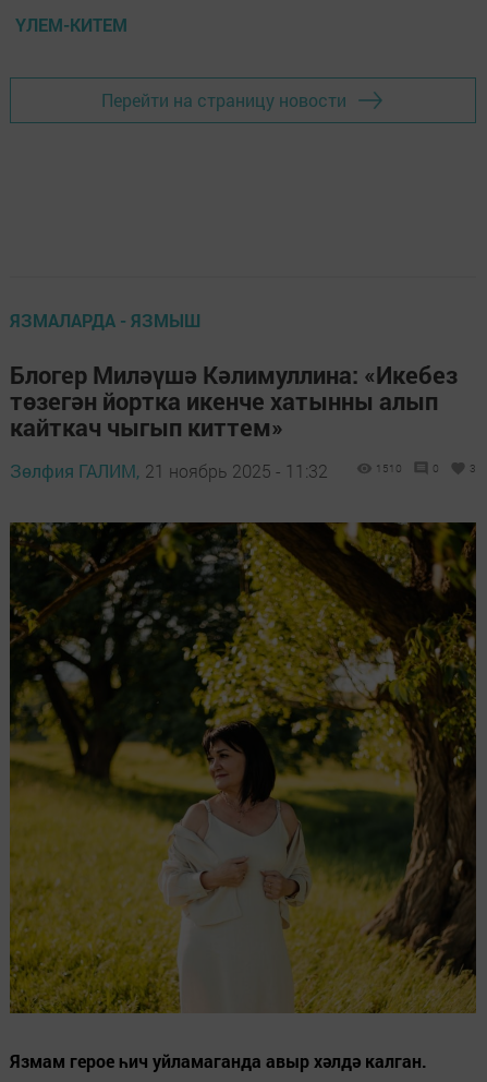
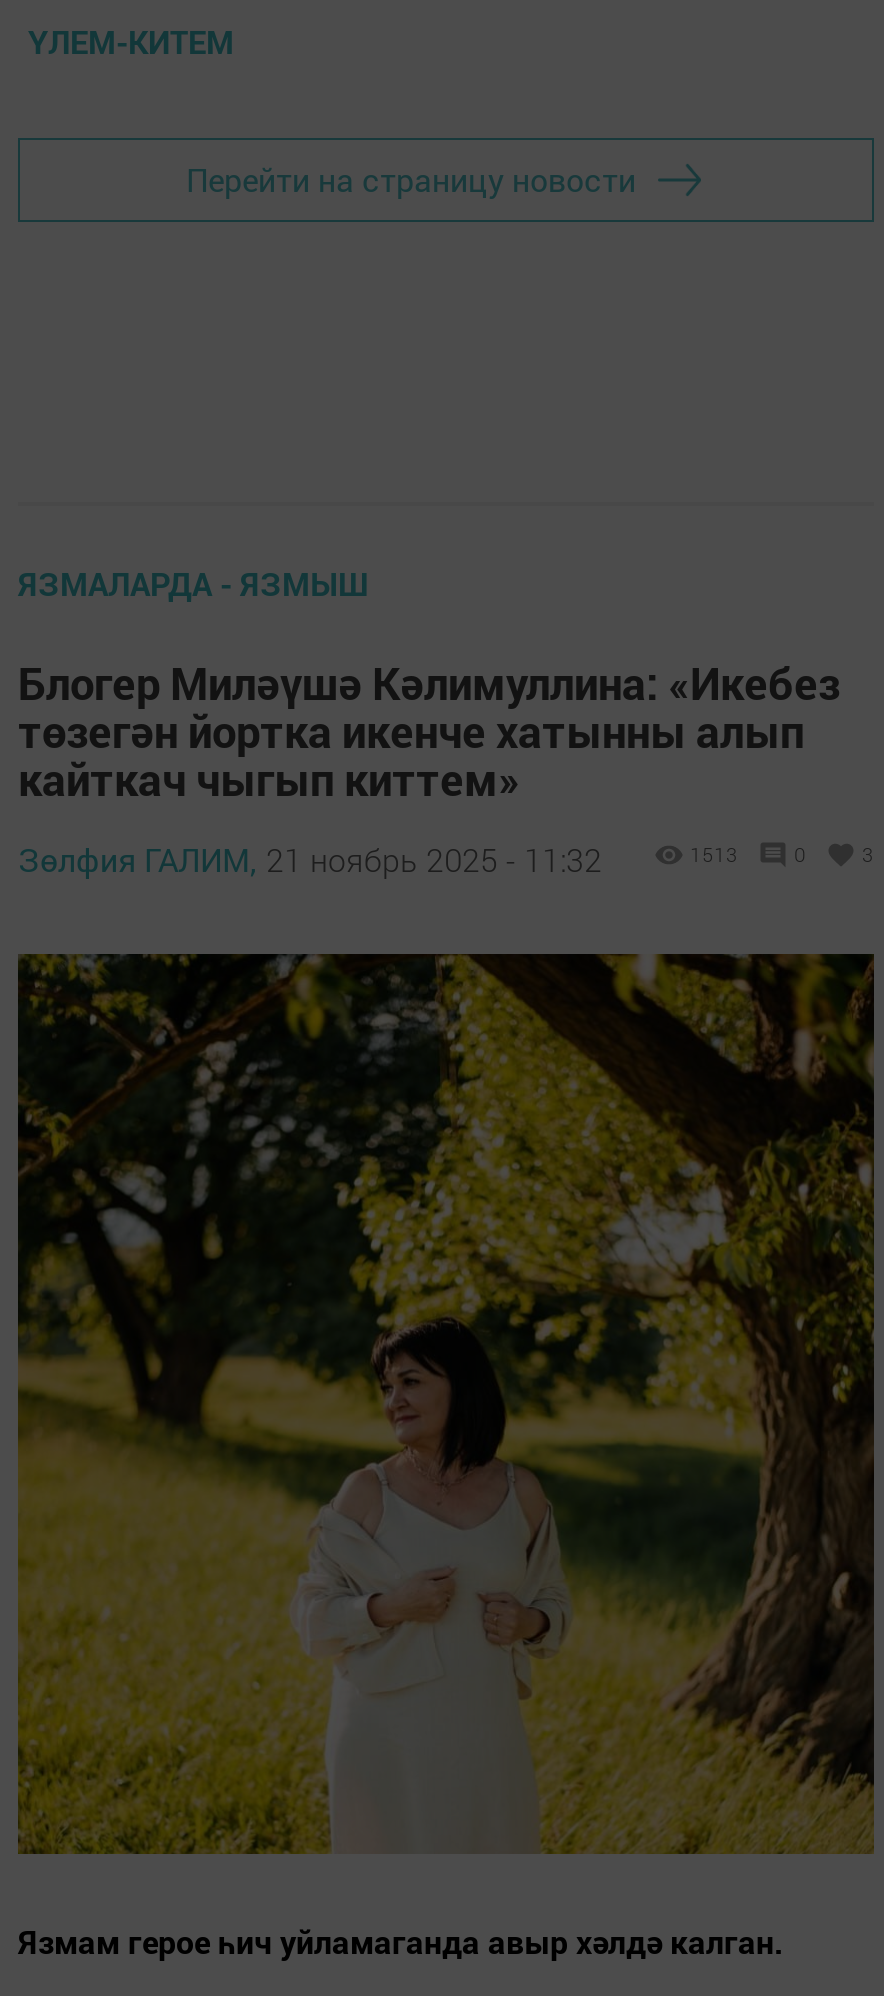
- 1510
+ 1513
